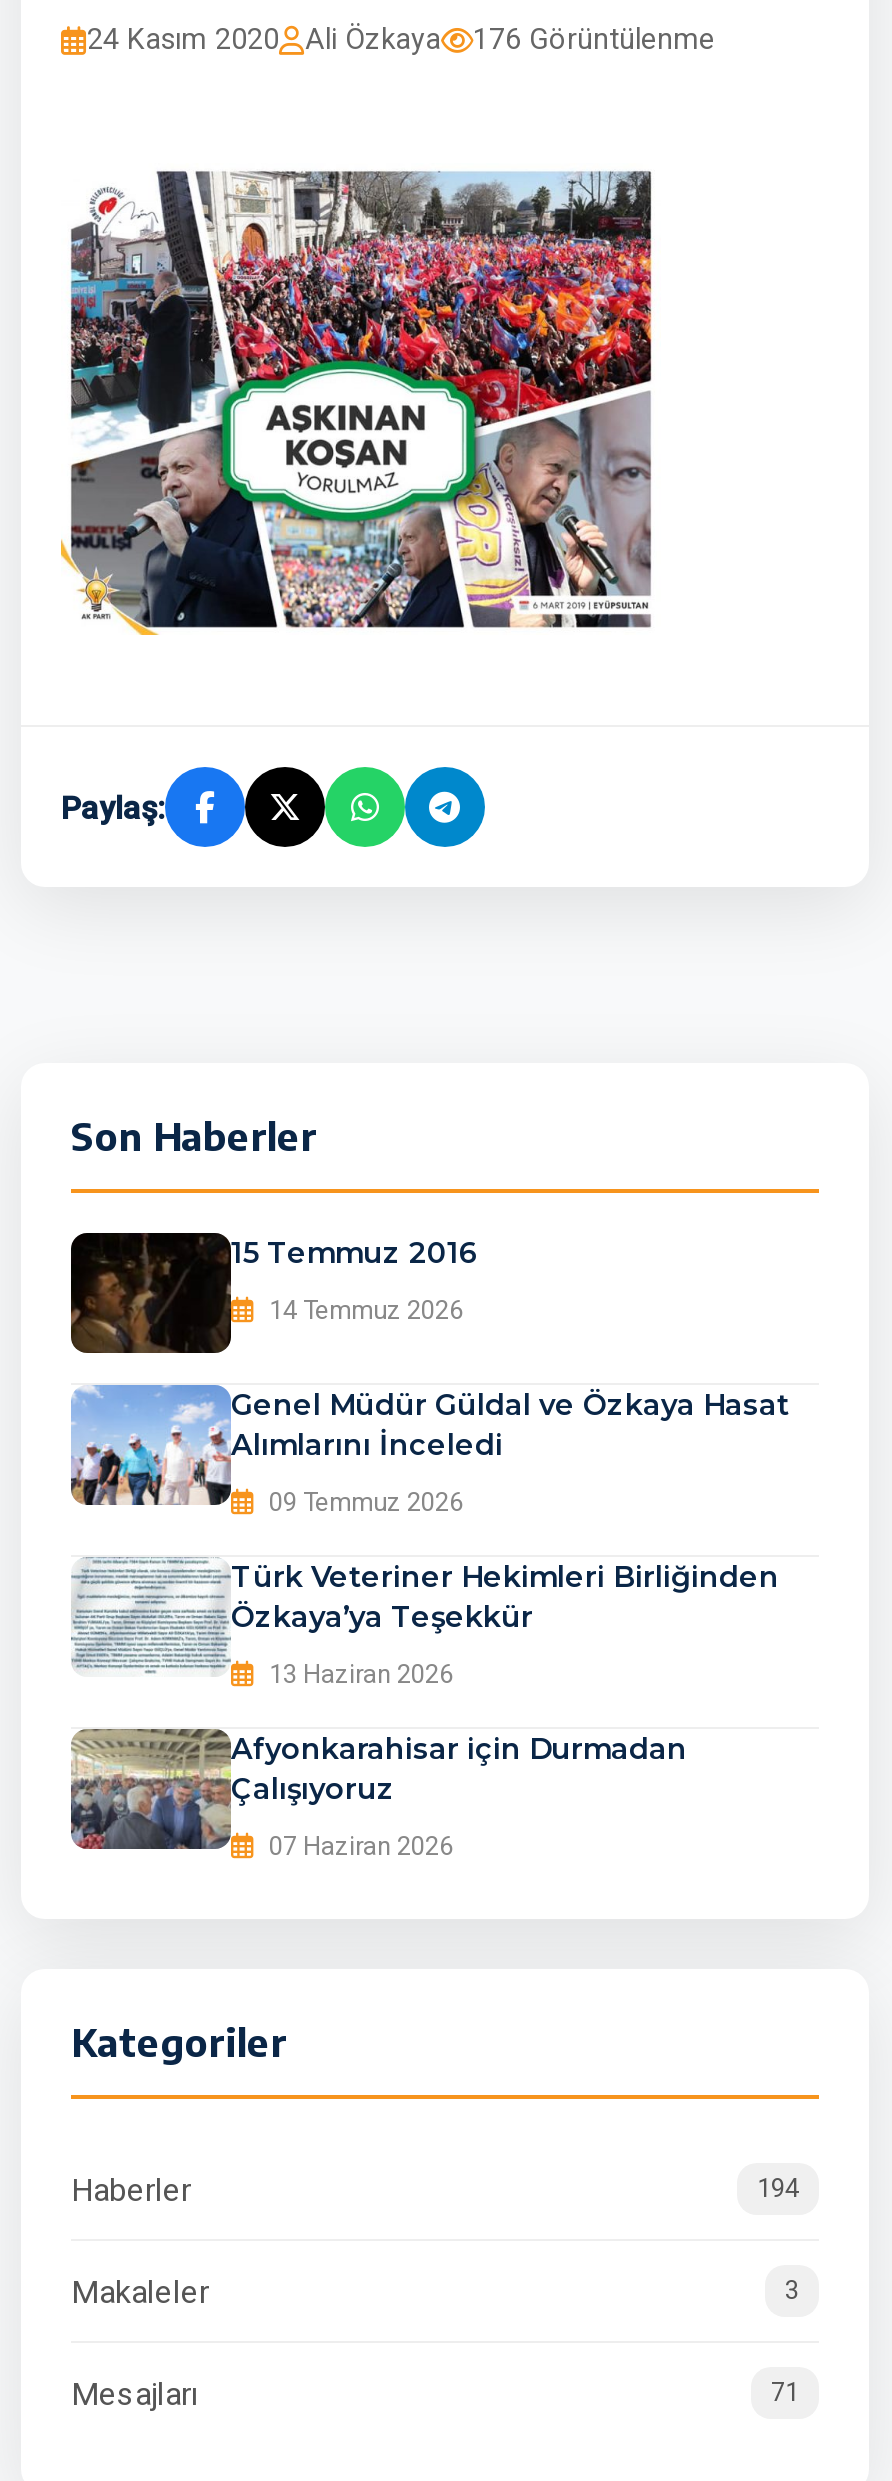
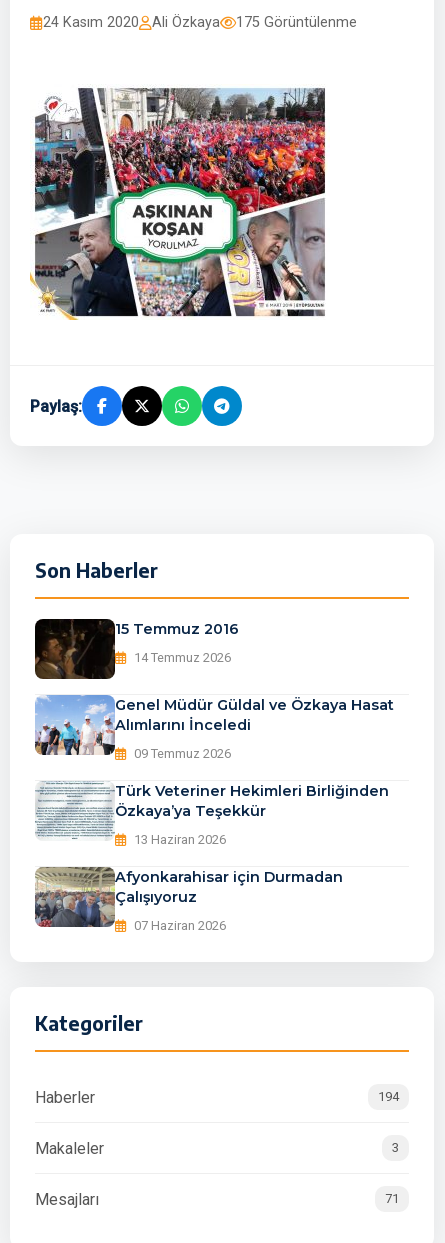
- 176 Görüntülenme
+ 175 Görüntülenme
